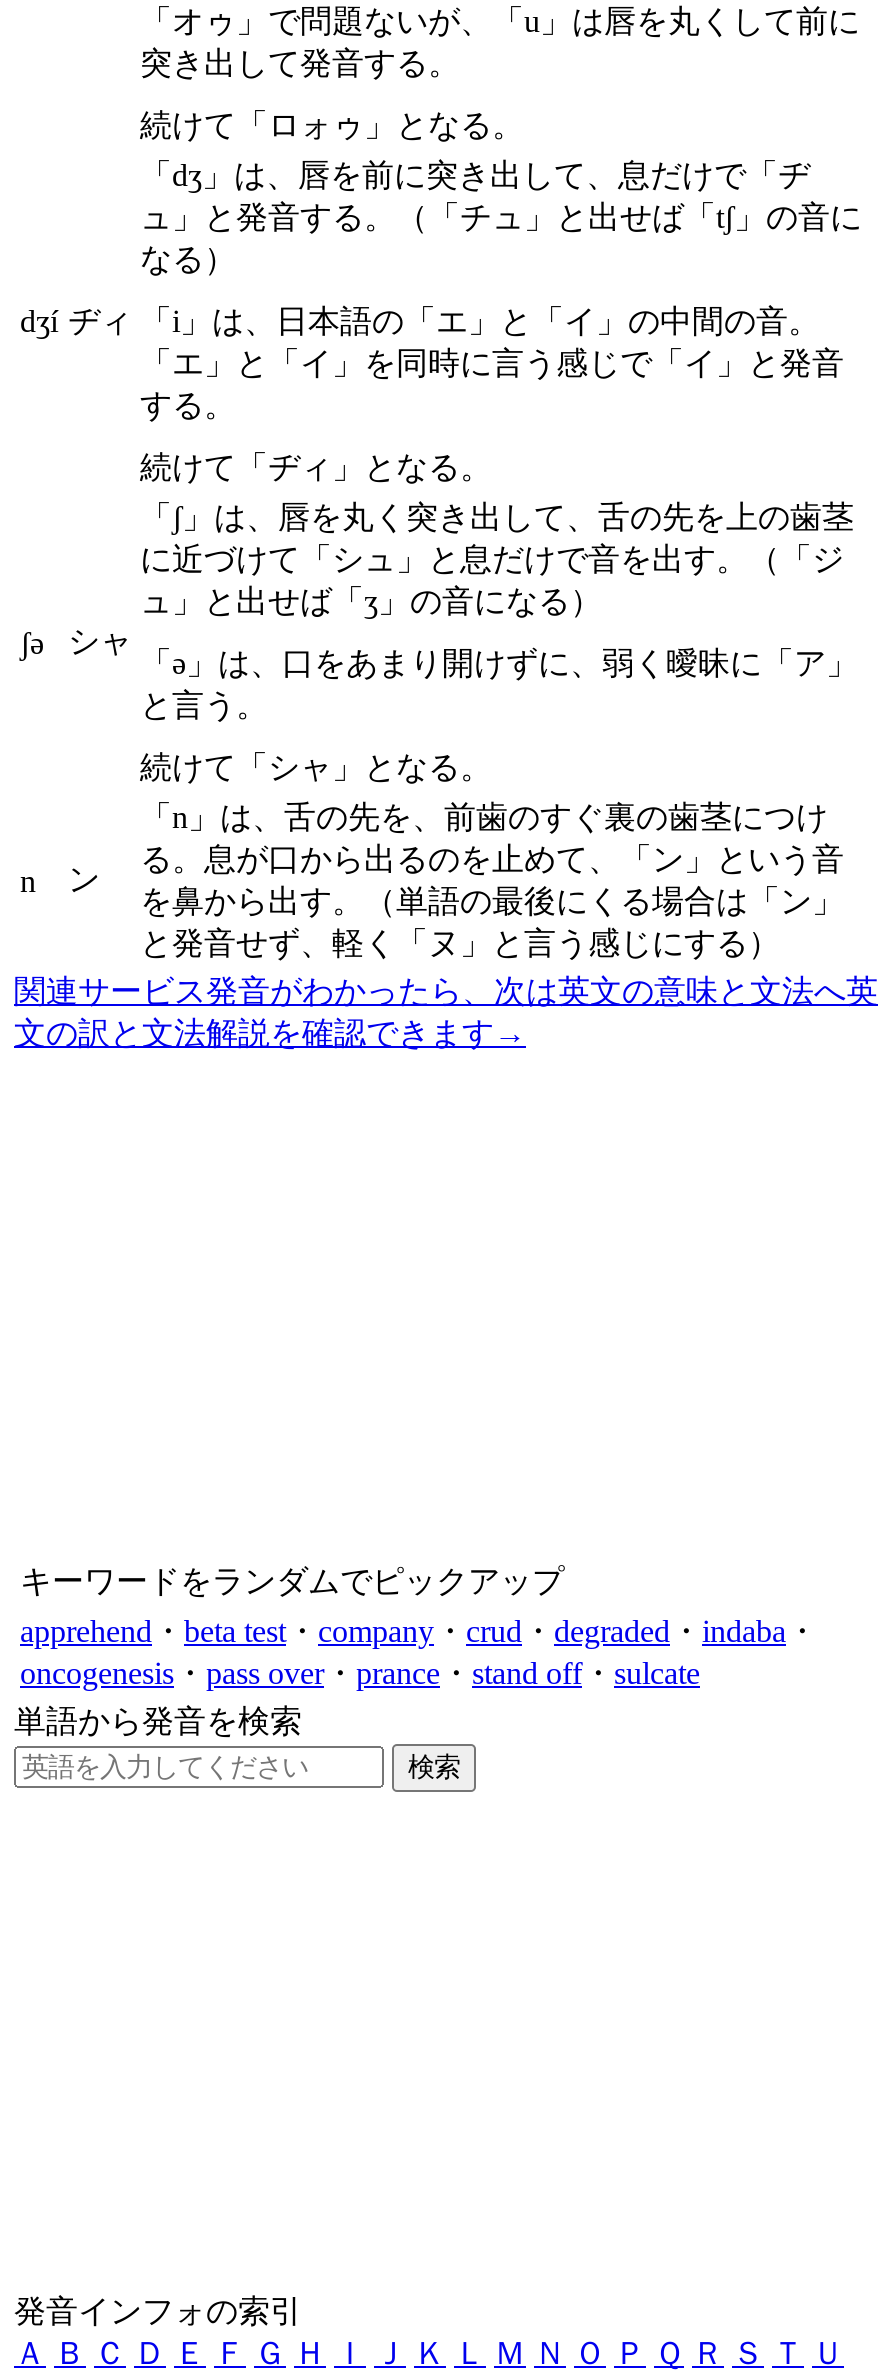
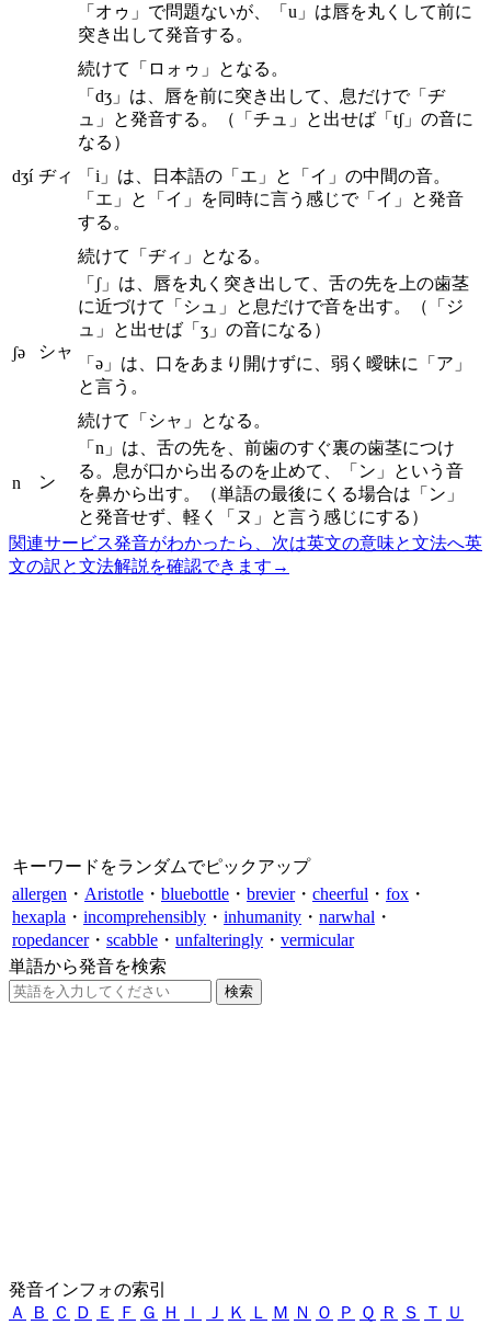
- apprehend・beta test・company・crud・degraded・indaba・
- oncogenesis・pass over・prance・stand off・sulcate
+ allergen・Aristotle・bluebottle・brevier・cheerful・fox・
+ hexapla・incomprehensibly・inhumanity・narwhal・
+ ropedancer・scabble・unfalteringly・vermicular
